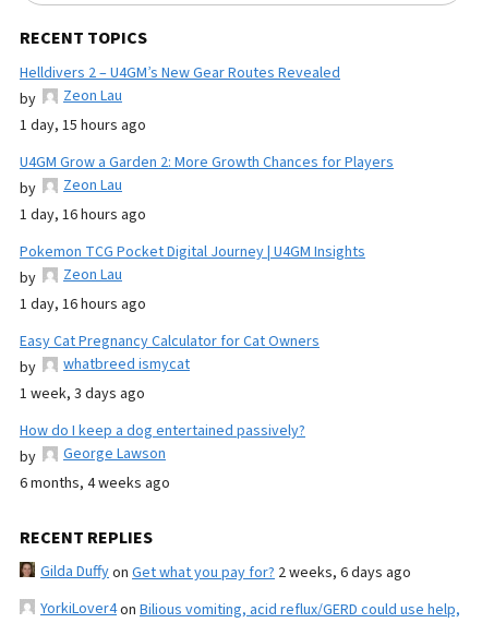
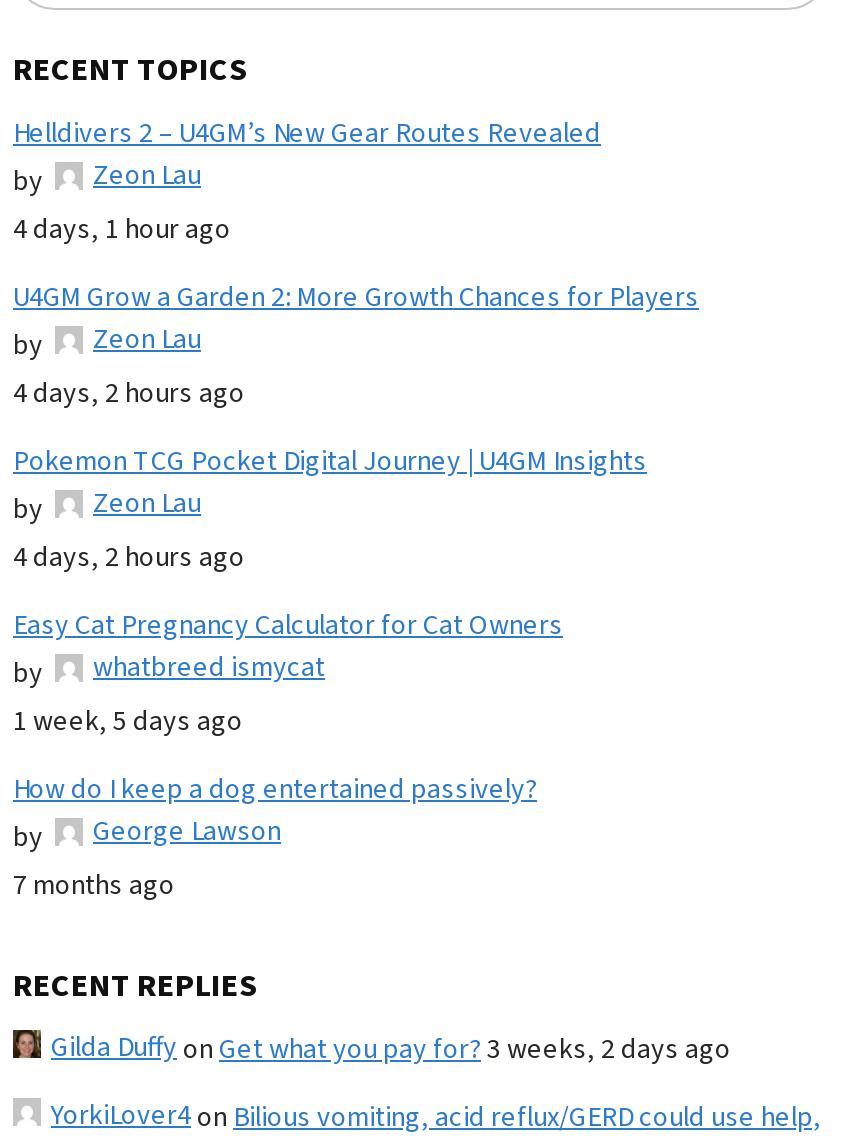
- 1 day, 15 hours ago
+ 4 days, 1 hour ago

- 1 day, 16 hours ago
+ 4 days, 2 hours ago

- 1 day, 16 hours ago
+ 4 days, 2 hours ago

- 1 week, 3 days ago
+ 1 week, 5 days ago

- 6 months, 4 weeks ago
+ 7 months ago

- Gilda Duffyon Get what you pay for? 2 weeks, 6 days ago
+ Gilda Duffyon Get what you pay for? 3 weeks, 2 days ago
